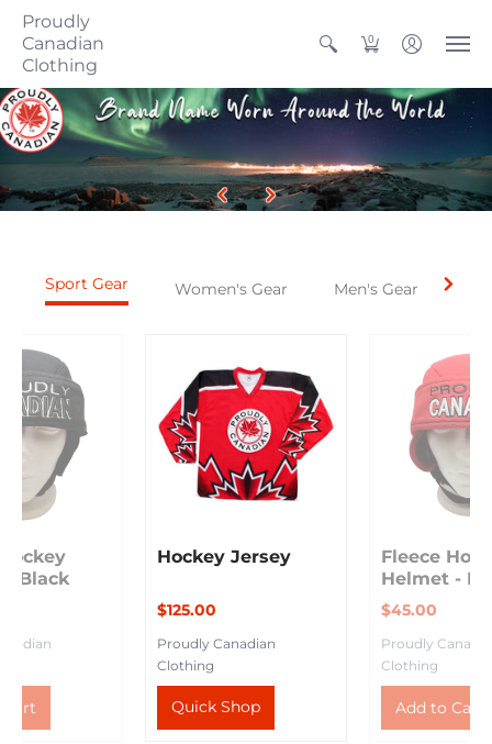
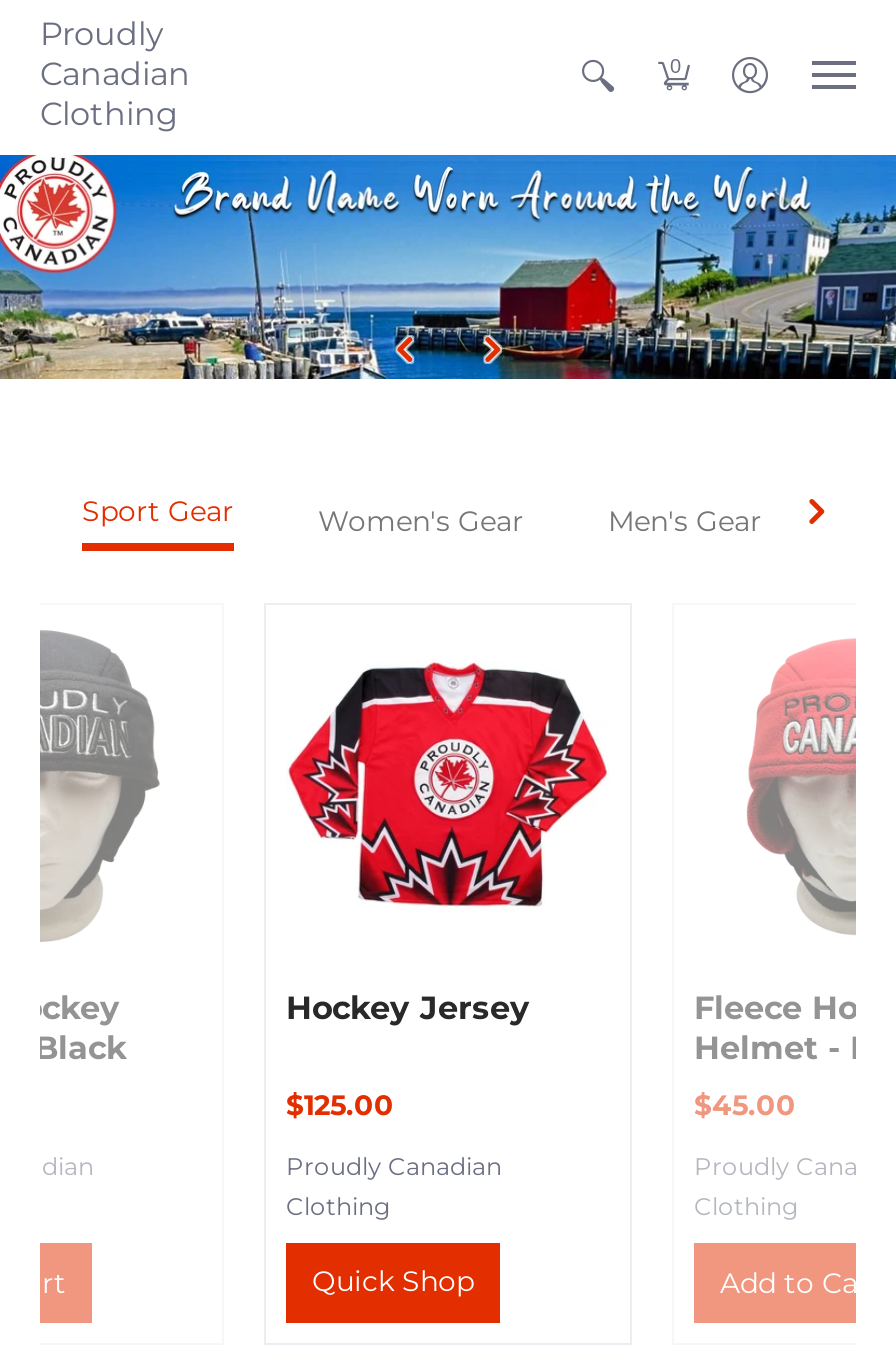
- [image]
+ [image]
